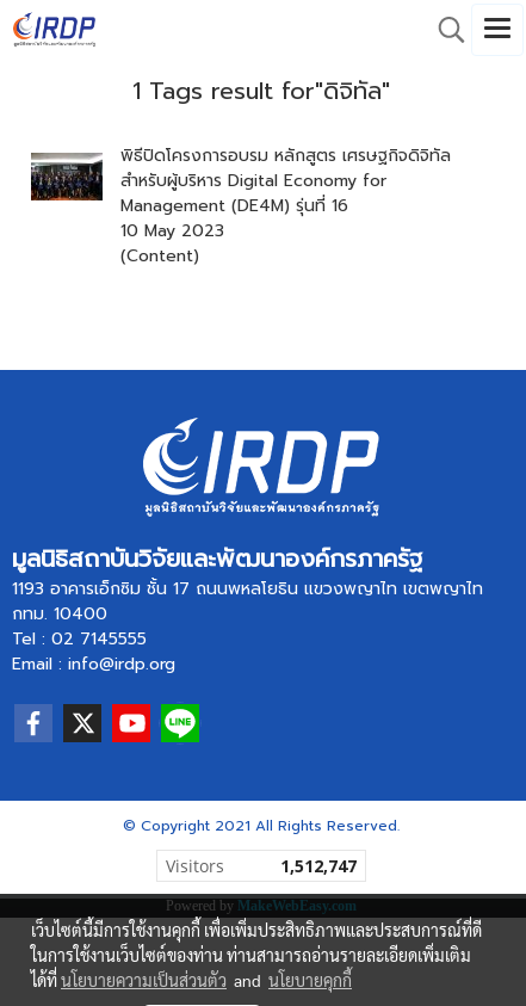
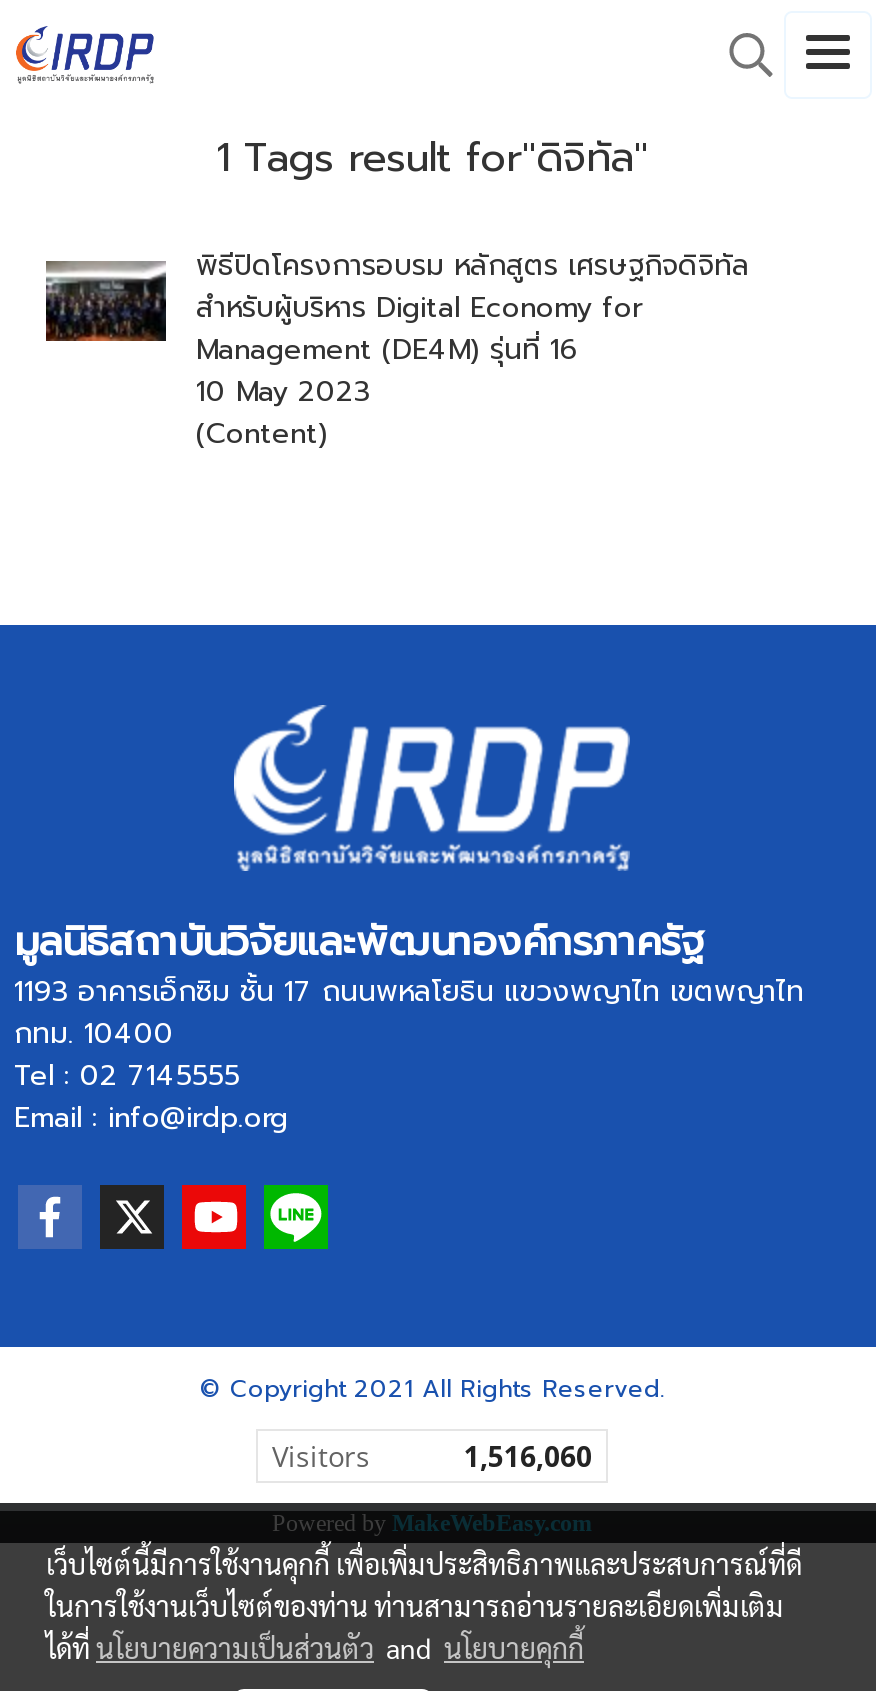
- 1,512,747
+ 1,516,060
